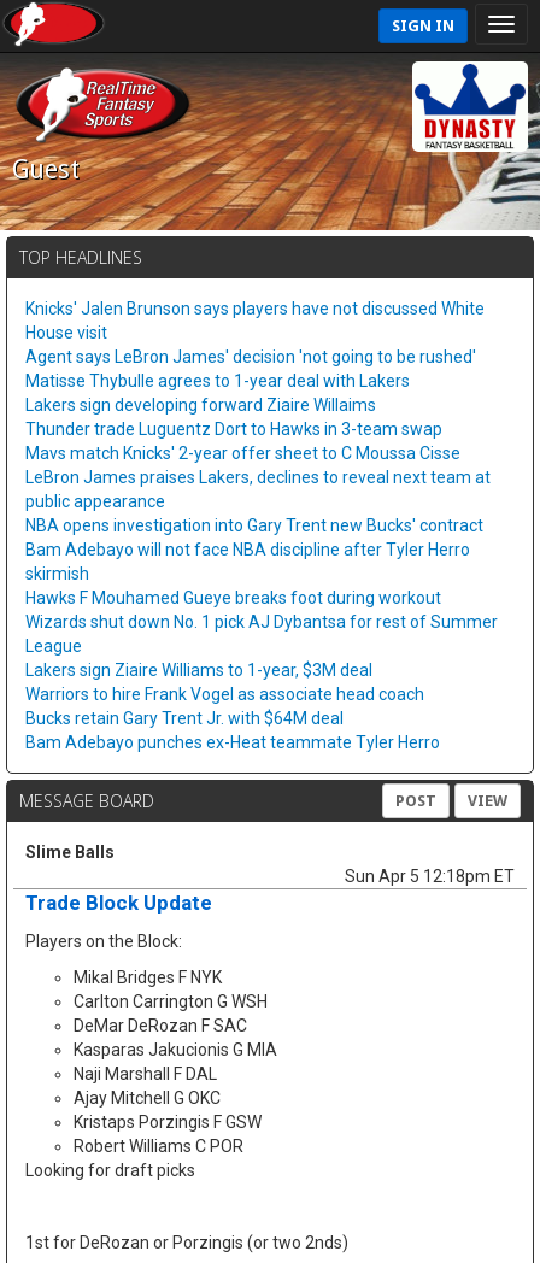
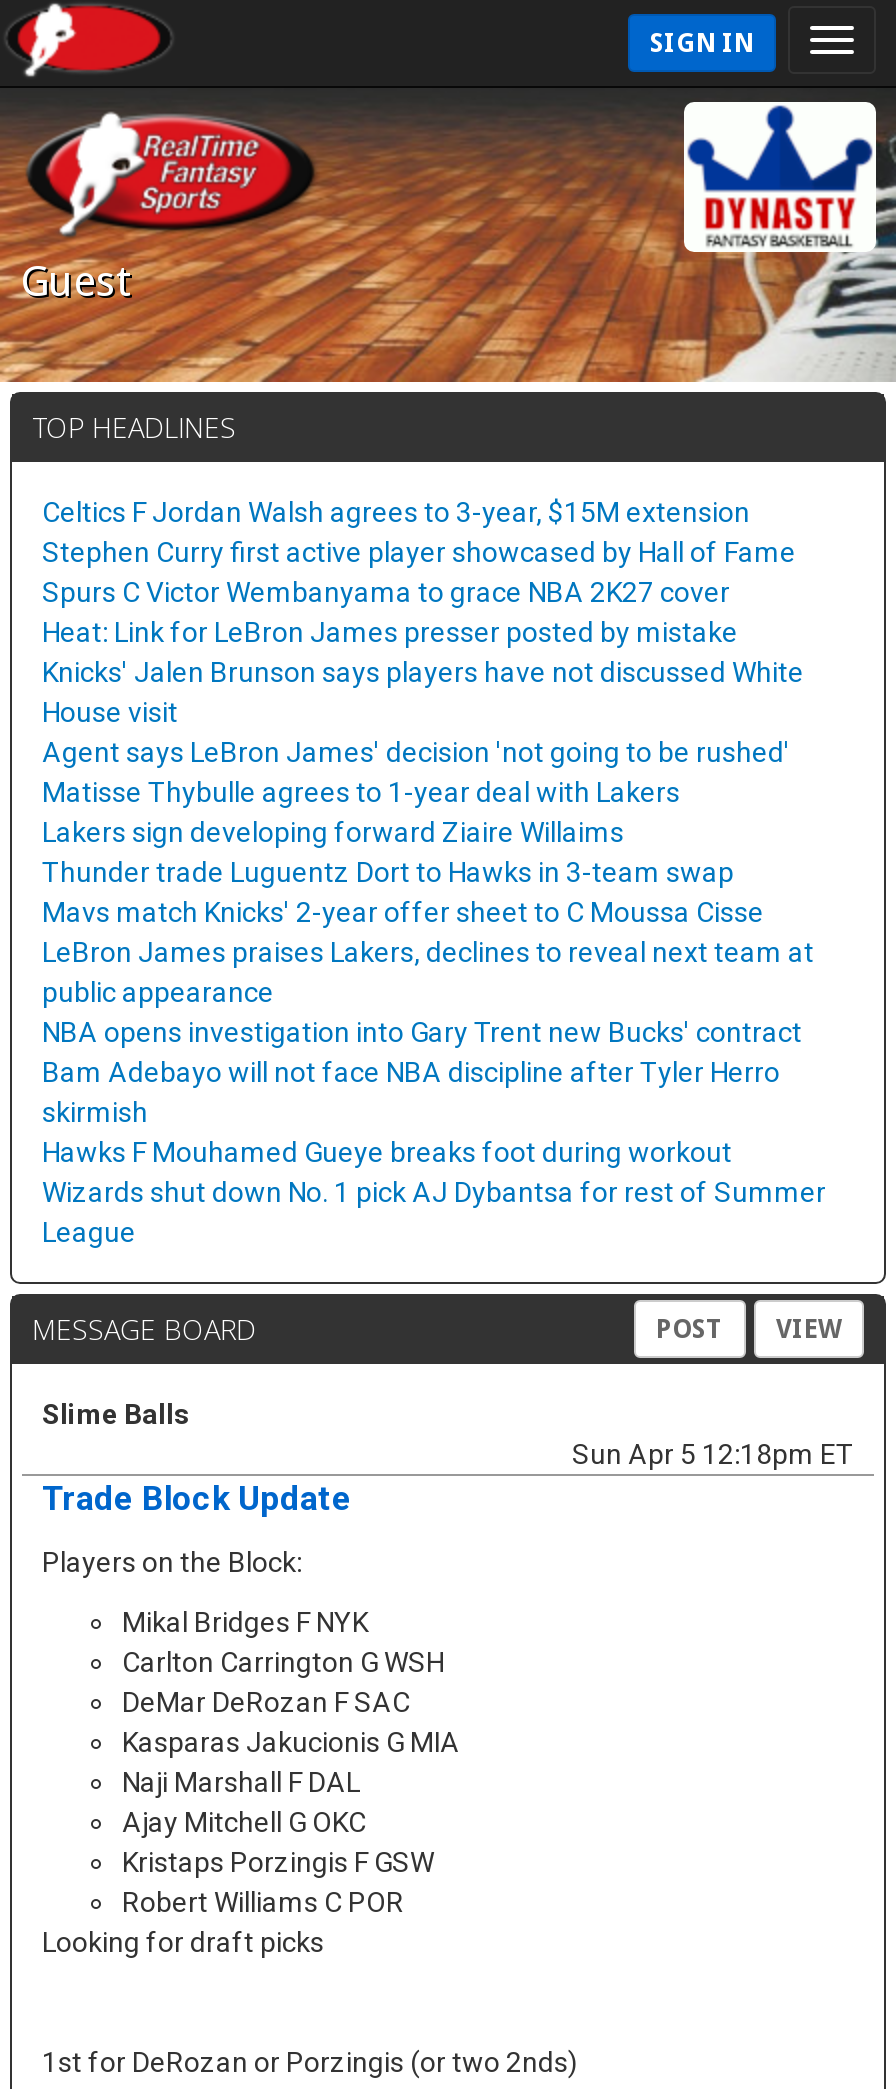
+ Celtics F Jordan Walsh agrees to 3-year, $15M extension
+ Stephen Curry first active player showcased by Hall of Fame
+ Spurs C Victor Wembanyama to grace NBA 2K27 cover
+ Heat: Link for LeBron James presser posted by mistake

moved down: Knicks' Jalen Brunson says players have not discussed White | House visit | Agent says LeBron James' decision 'not going to be rushed' | ... | Wizards shut down No. 1 pick AJ Dybantsa for rest of Summer | League

- Lakers sign Ziaire Williams to 1-year, $3M deal
- Warriors to hire Frank Vogel as associate head coach
- Bucks retain Gary Trent Jr. with $64M deal
- Bam Adebayo punches ex-Heat teammate Tyler Herro
